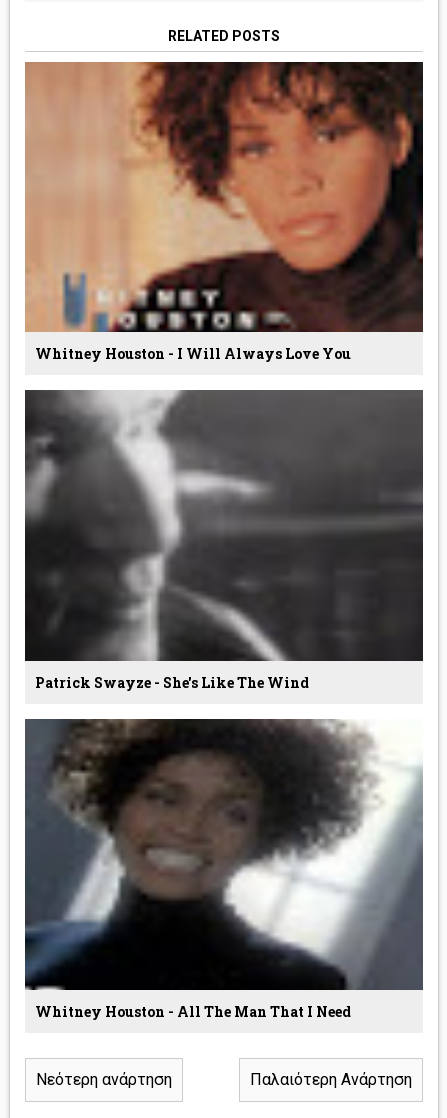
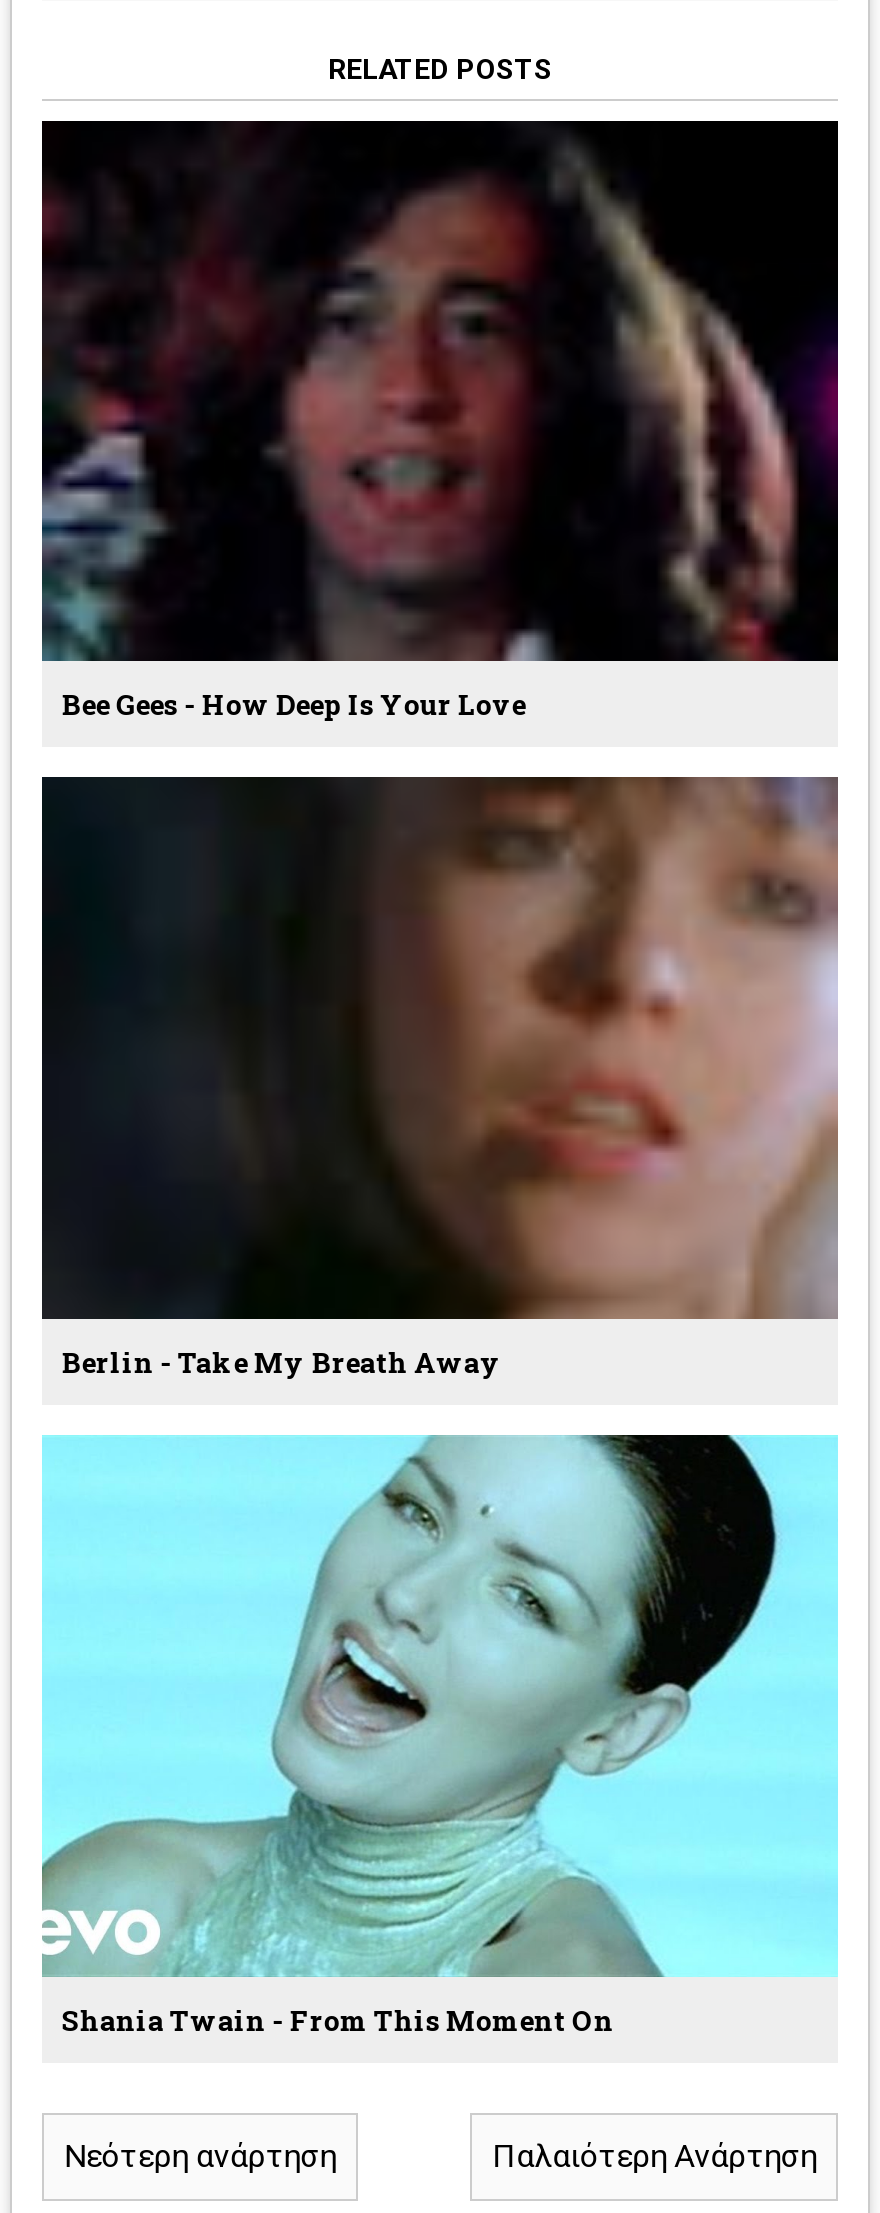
- [image]
- Whitney Houston - I Will Always Love You
+ [image]
+ Bee Gees - How Deep Is Your Love

- [image]
- Patrick Swayze - She's Like The Wind
+ [image]
+ Berlin - Take My Breath Away

- [image]
- Whitney Houston - All The Man That I Need
+ [image]
+ Shania Twain - From This Moment On
